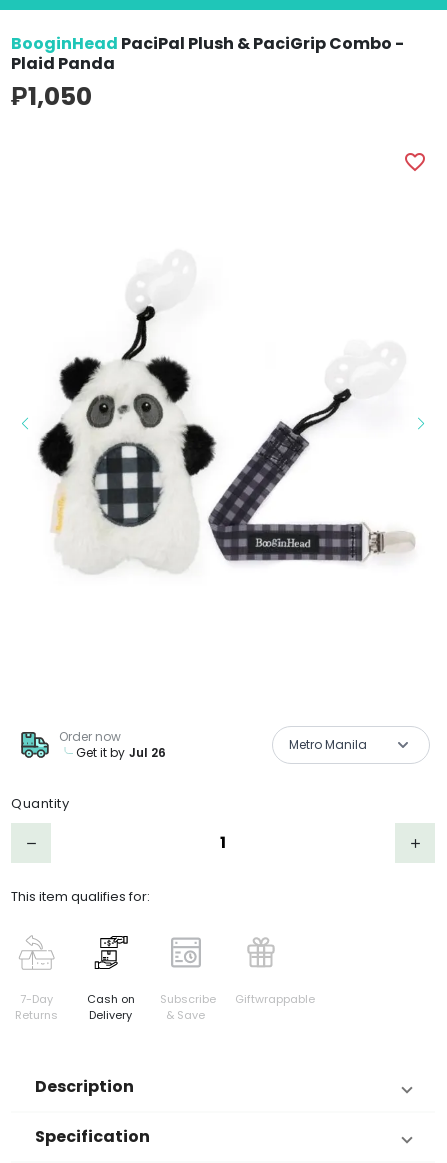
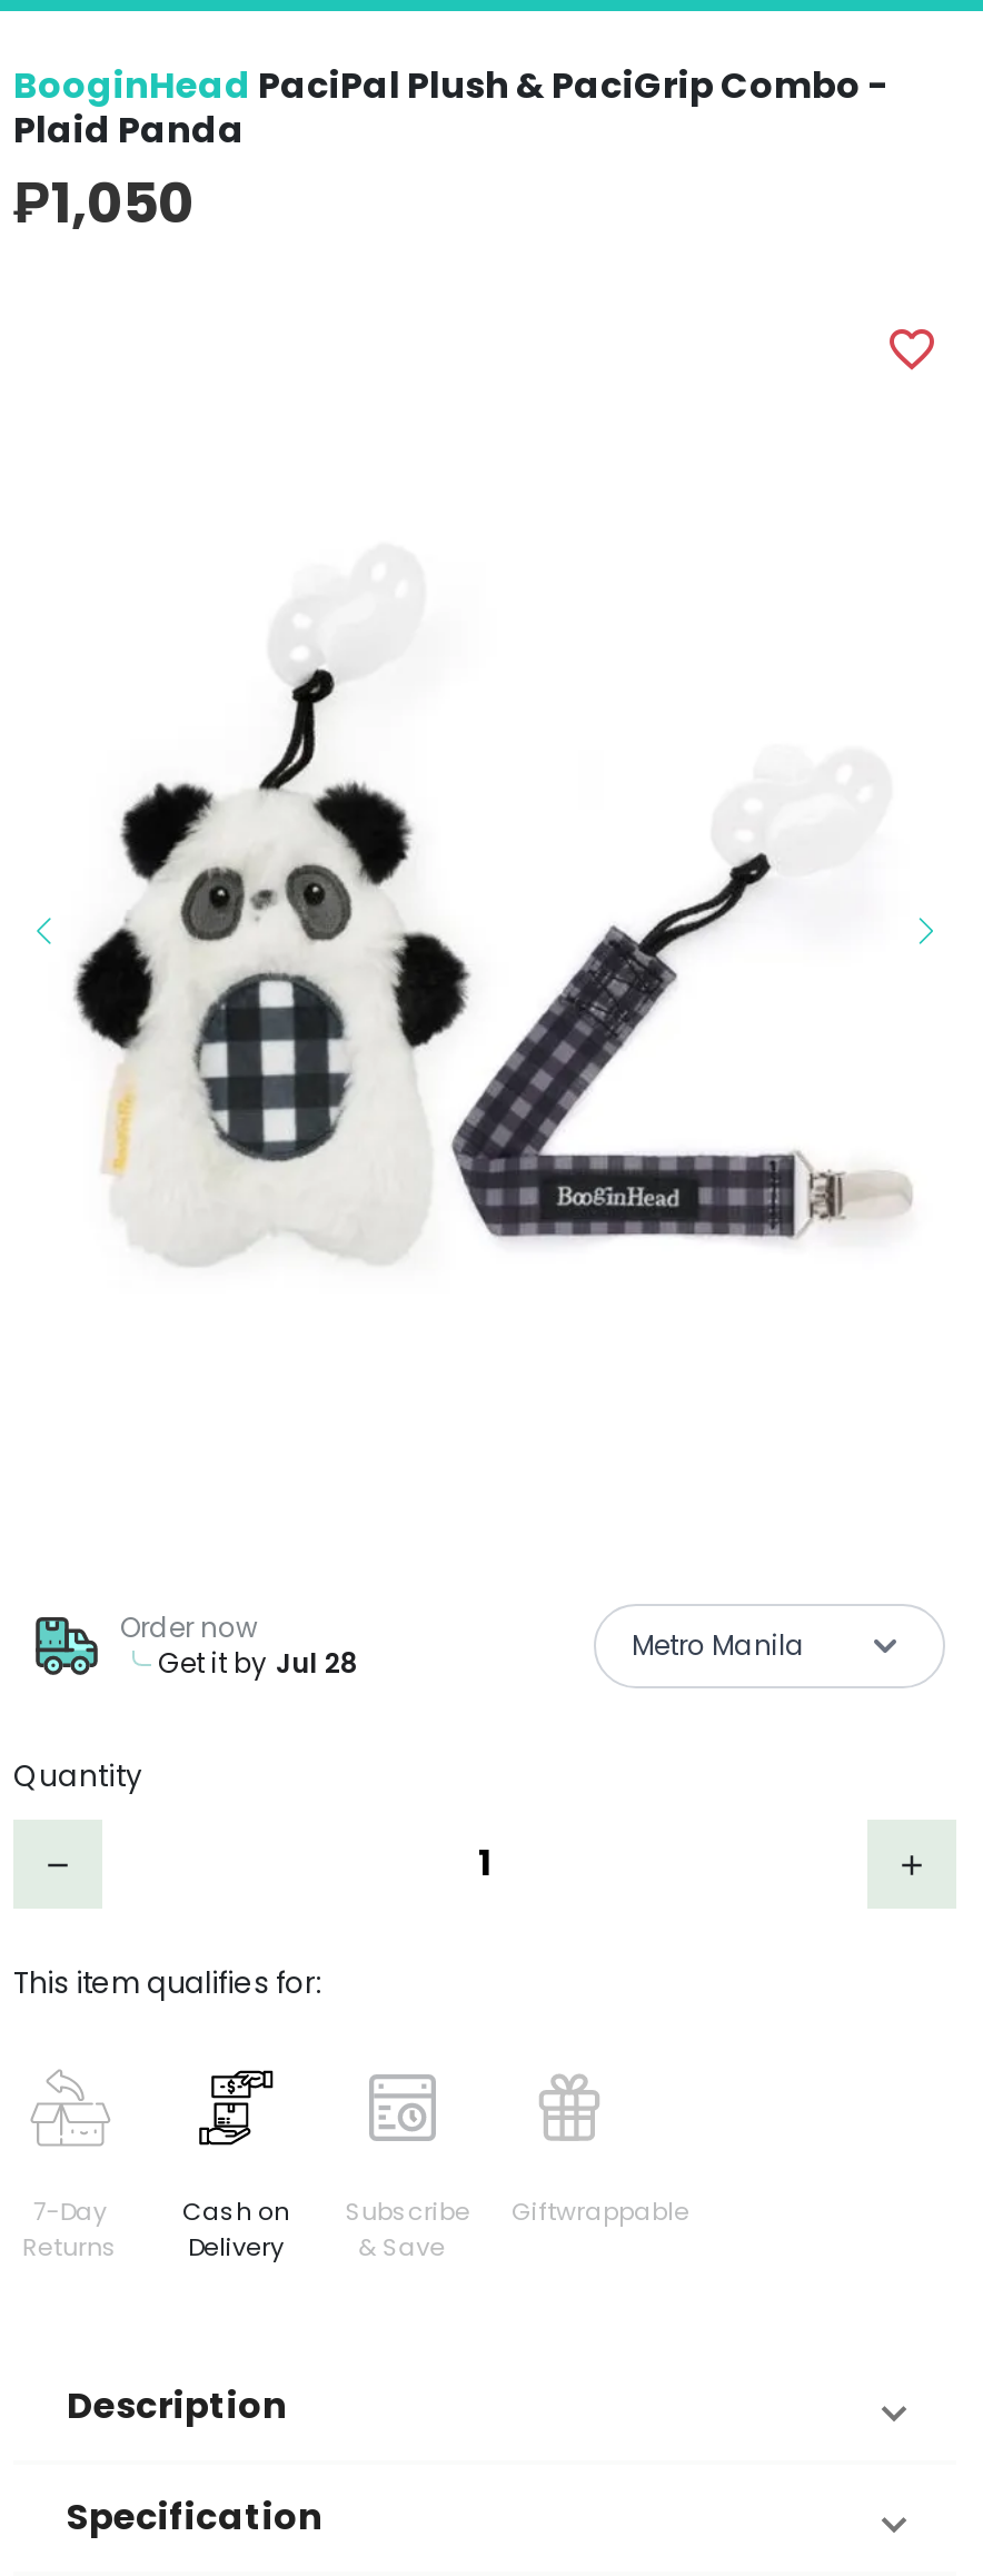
- Get it by Jul 26
+ Get it by Jul 28
